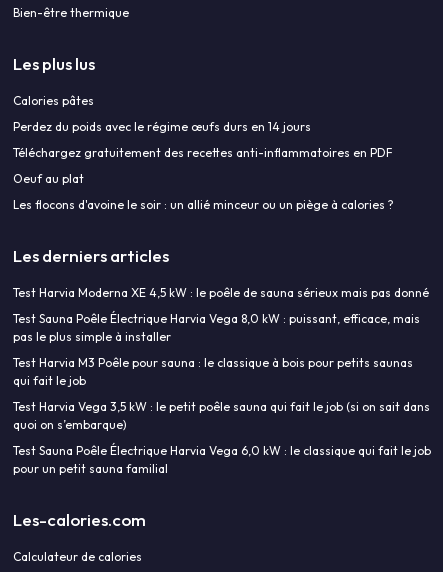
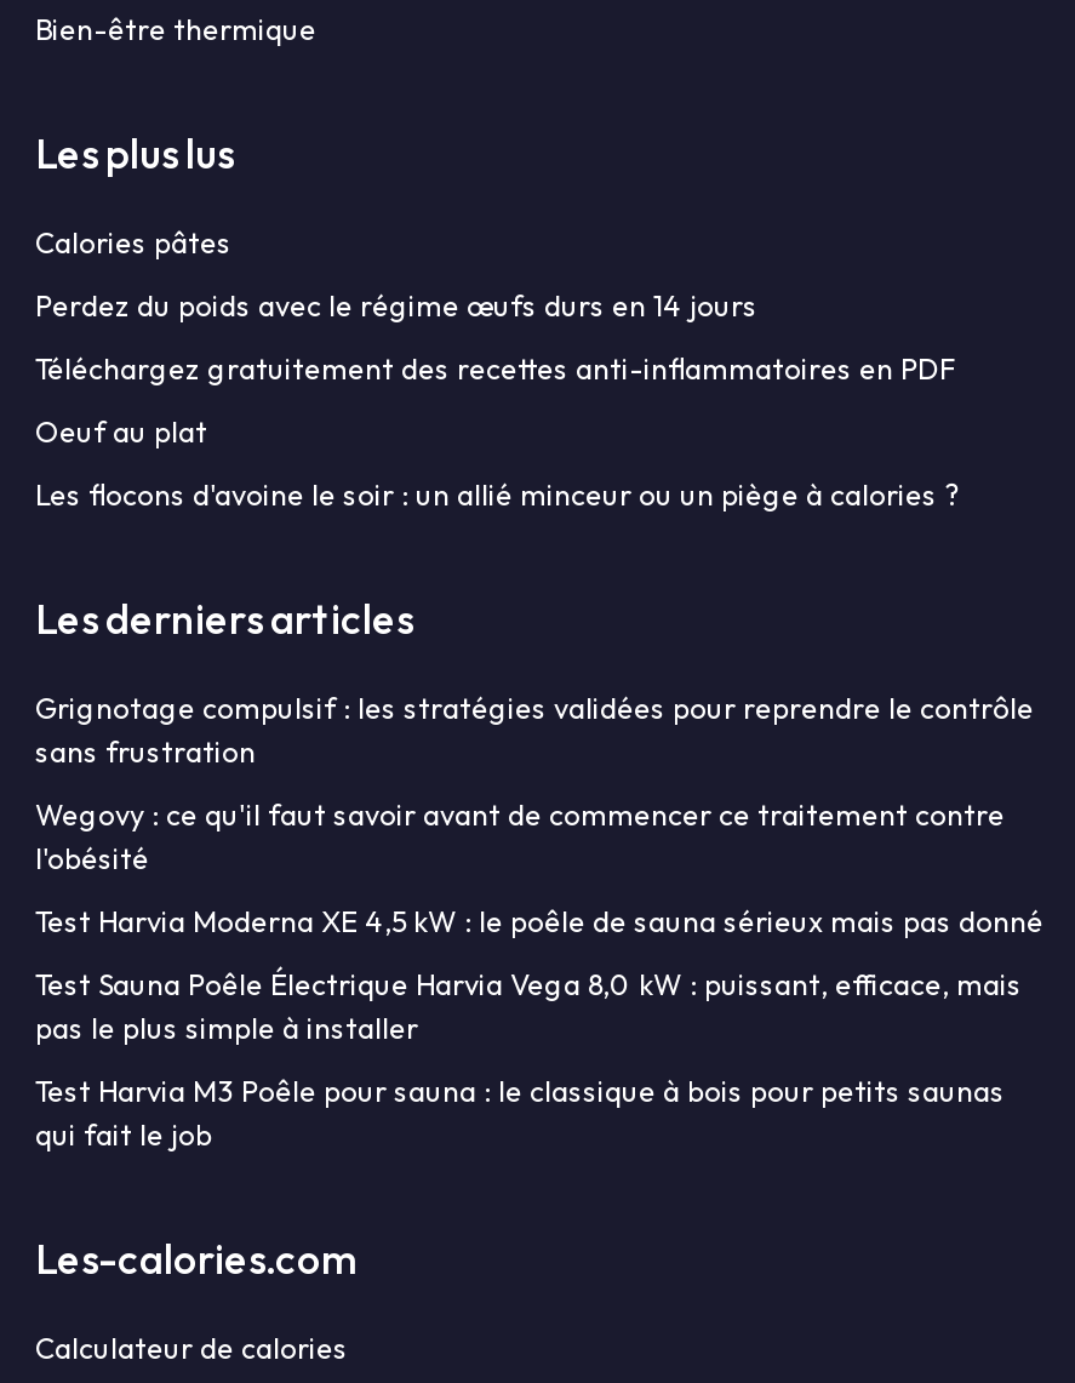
+ Grignotage compulsif : les stratégies validées pour reprendre le contrôle
+ sans frustration
+ Wegovy : ce qu'il faut savoir avant de commencer ce traitement contre
+ l'obésité

moved down: Test Harvia Moderna XE 4,5 kW : le poêle de sauna sérieux mais pas donné | Test Sauna Poêle Électrique Harvia Vega 8,0 kW : puissant, efficace, mais | pas le plus simple à installer | Test Harvia M3 Poêle pour sauna : le classique à bois pour petits saunas | qui fait le job

- Test Harvia Vega 3,5 kW : le petit poêle sauna qui fait le job (si on sait dans
- quoi on s’embarque)
- Test Sauna Poêle Électrique Harvia Vega 6,0 kW : le classique qui fait le job
- pour un petit sauna familial
